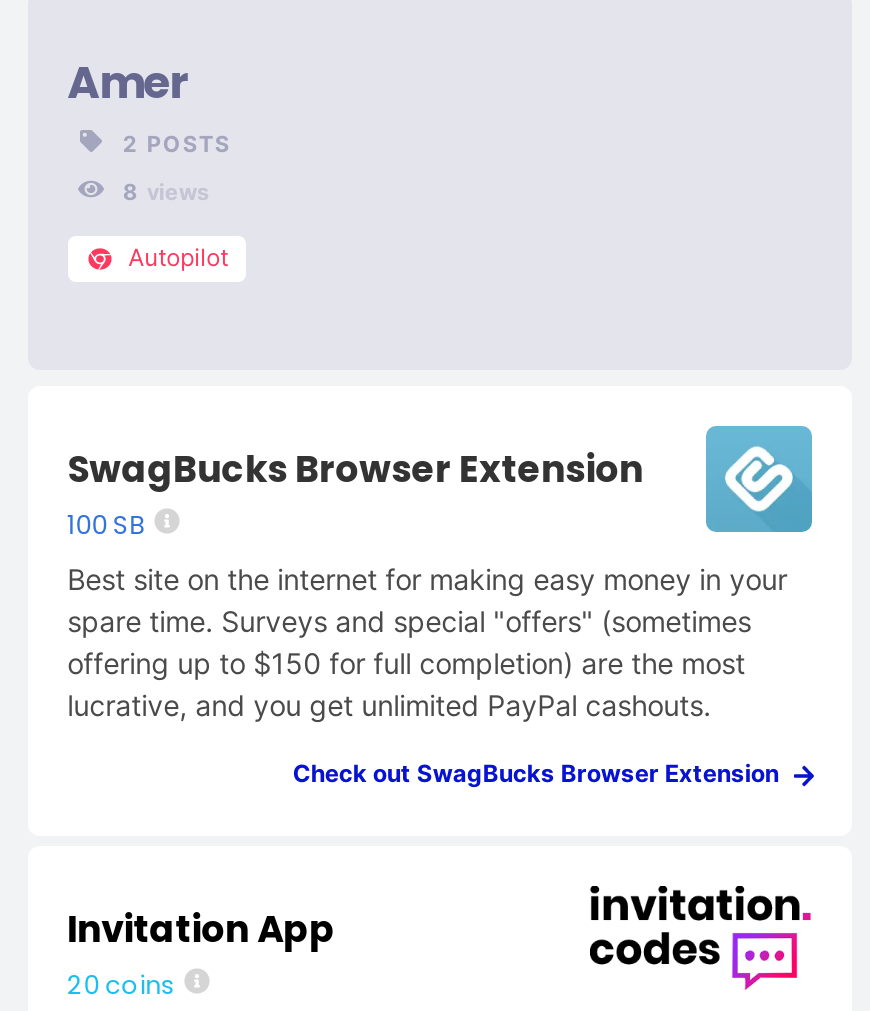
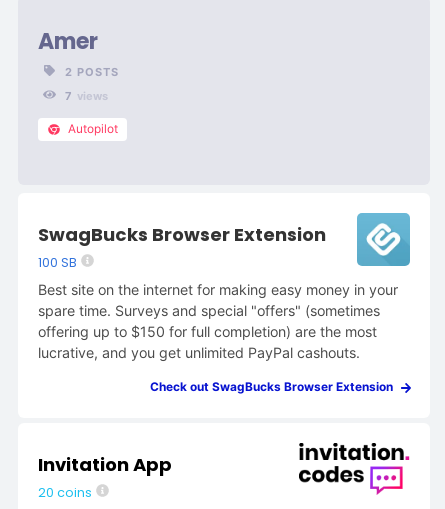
- 8 views
+ 7 views
